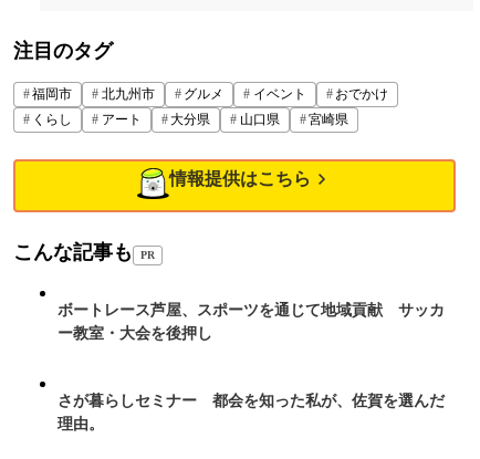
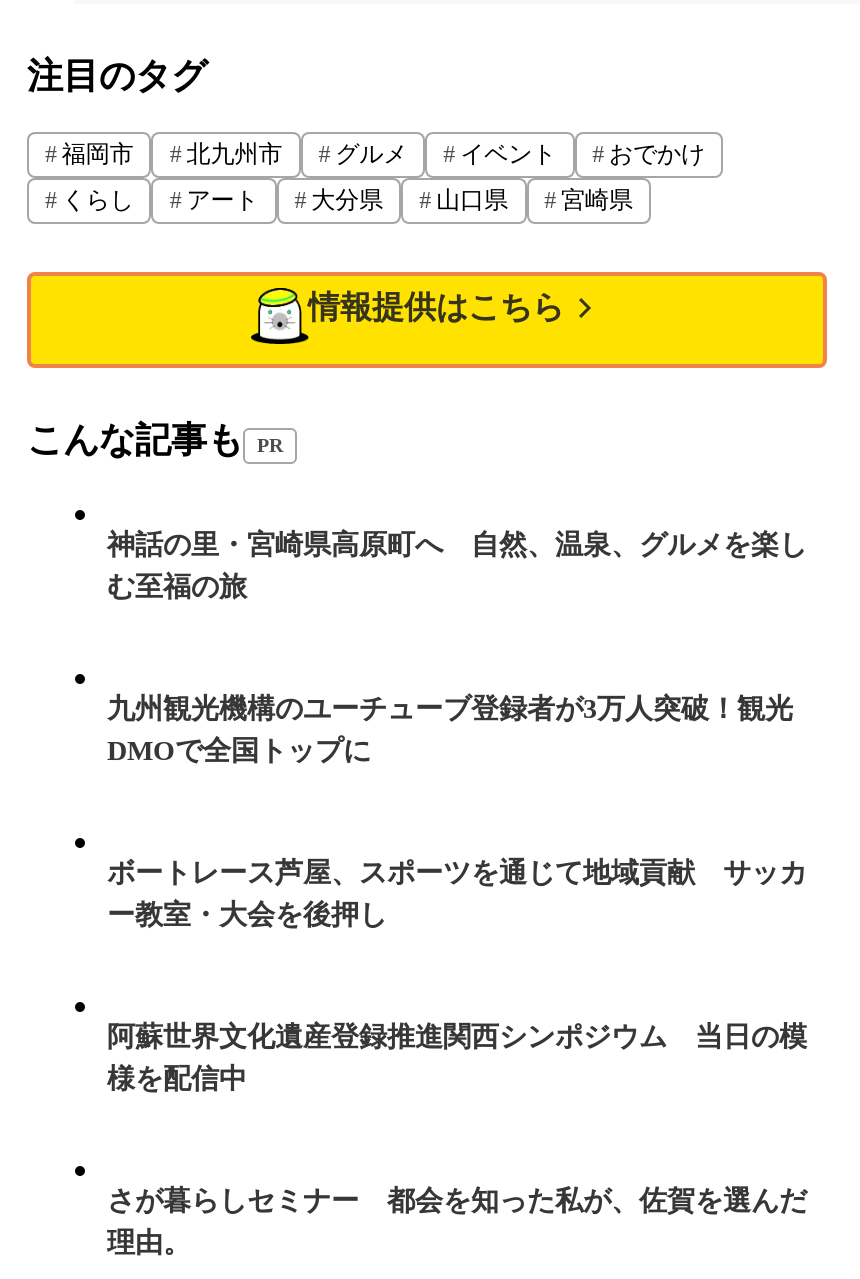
+ 神話の里・宮崎県高原町へ 自然、温泉、グルメを楽し
+ む至福の旅

+ 九州観光機構のユーチューブ登録者が3万人突破！観光
+ DMOで全国トップに

+ 阿蘇世界文化遺産登録推進関西シンポジウム 当日の模
+ 様を配信中
